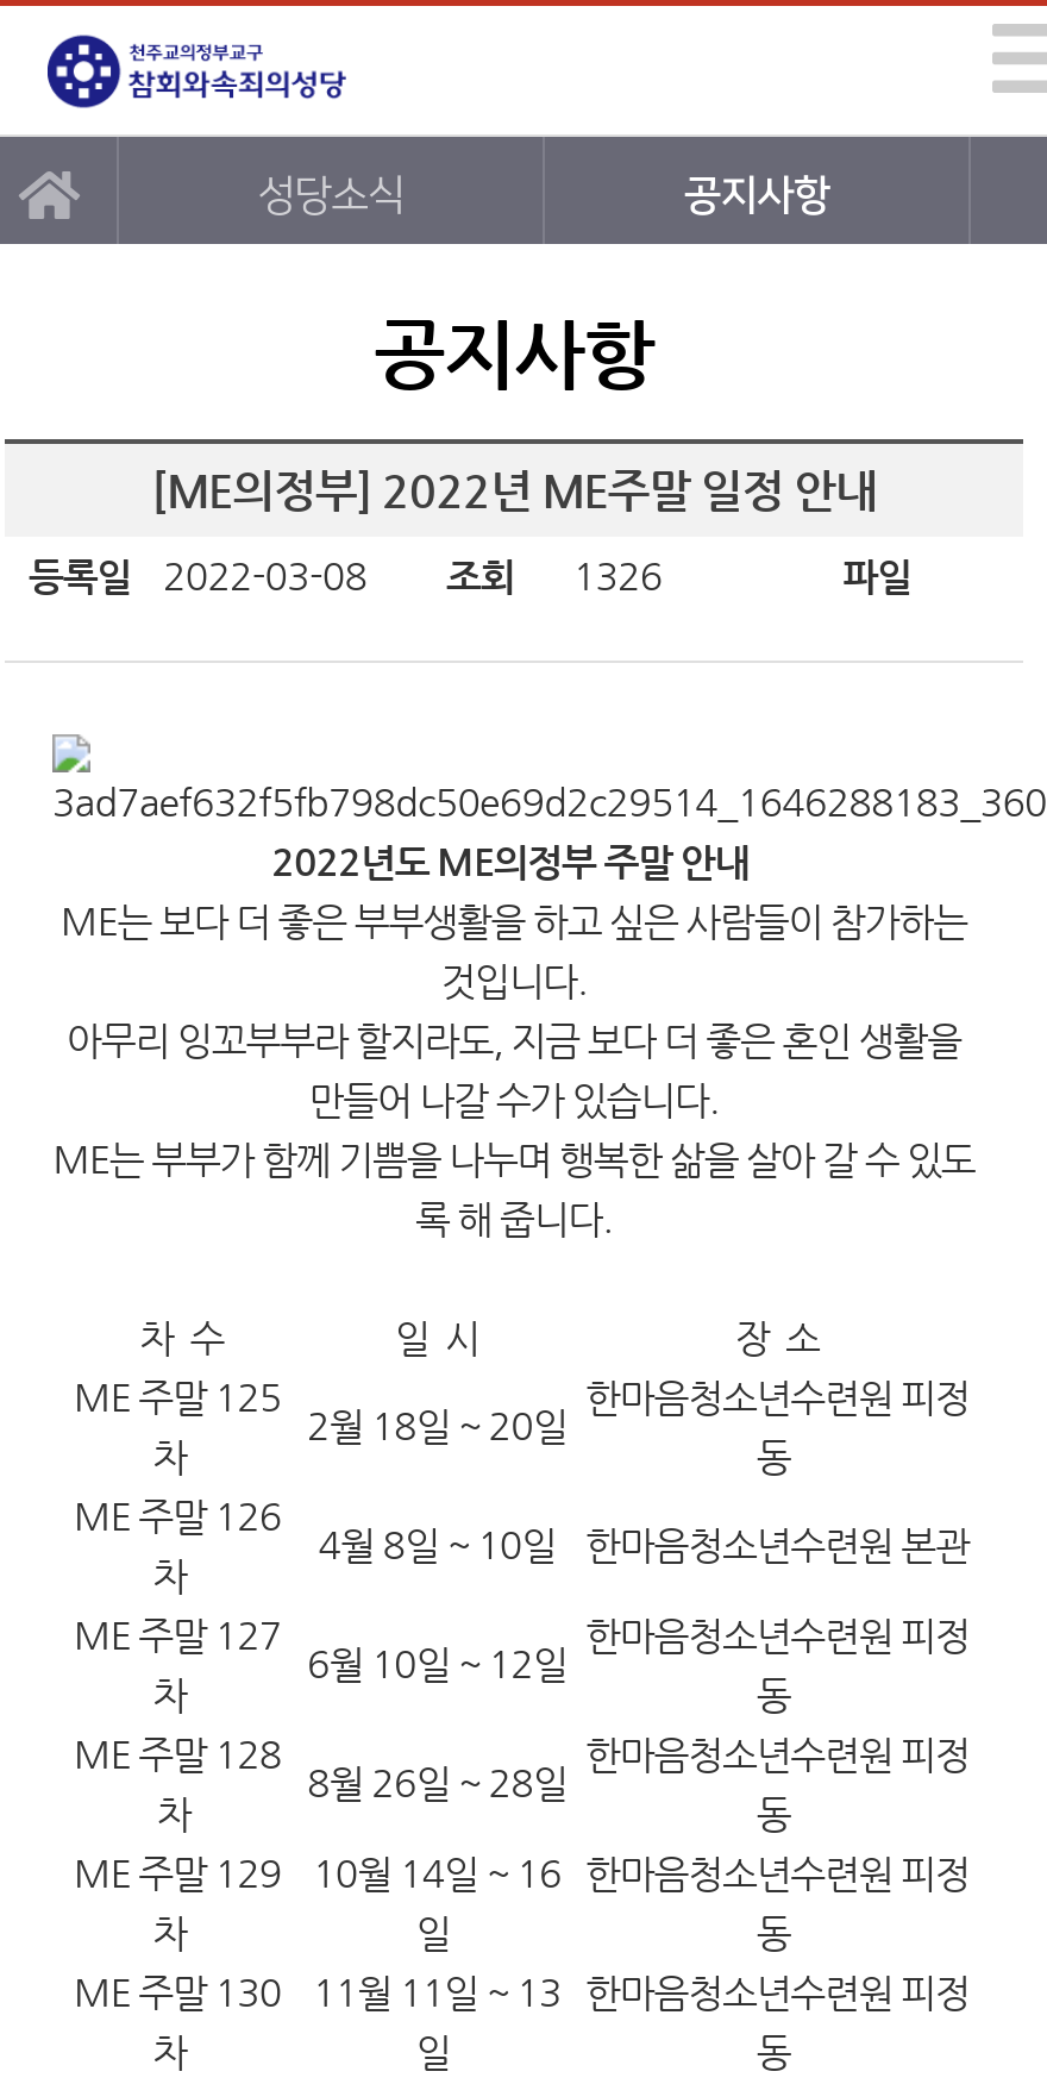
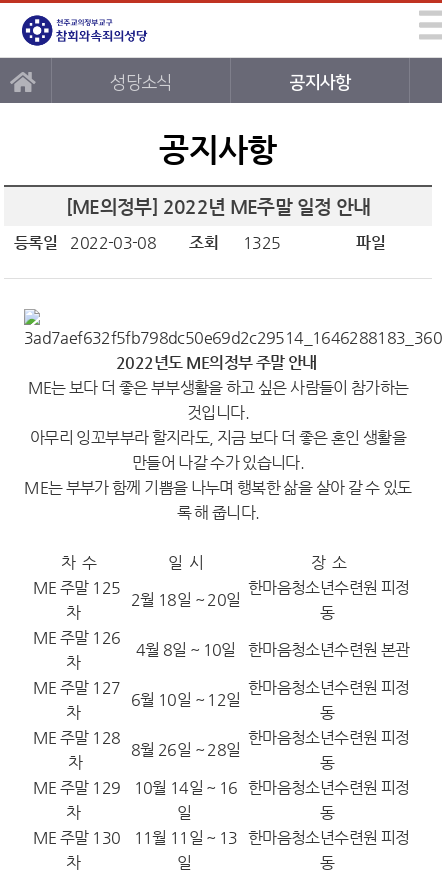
- 등록일 2022-03-08 조회 1326
+ 등록일 2022-03-08 조회 1325
